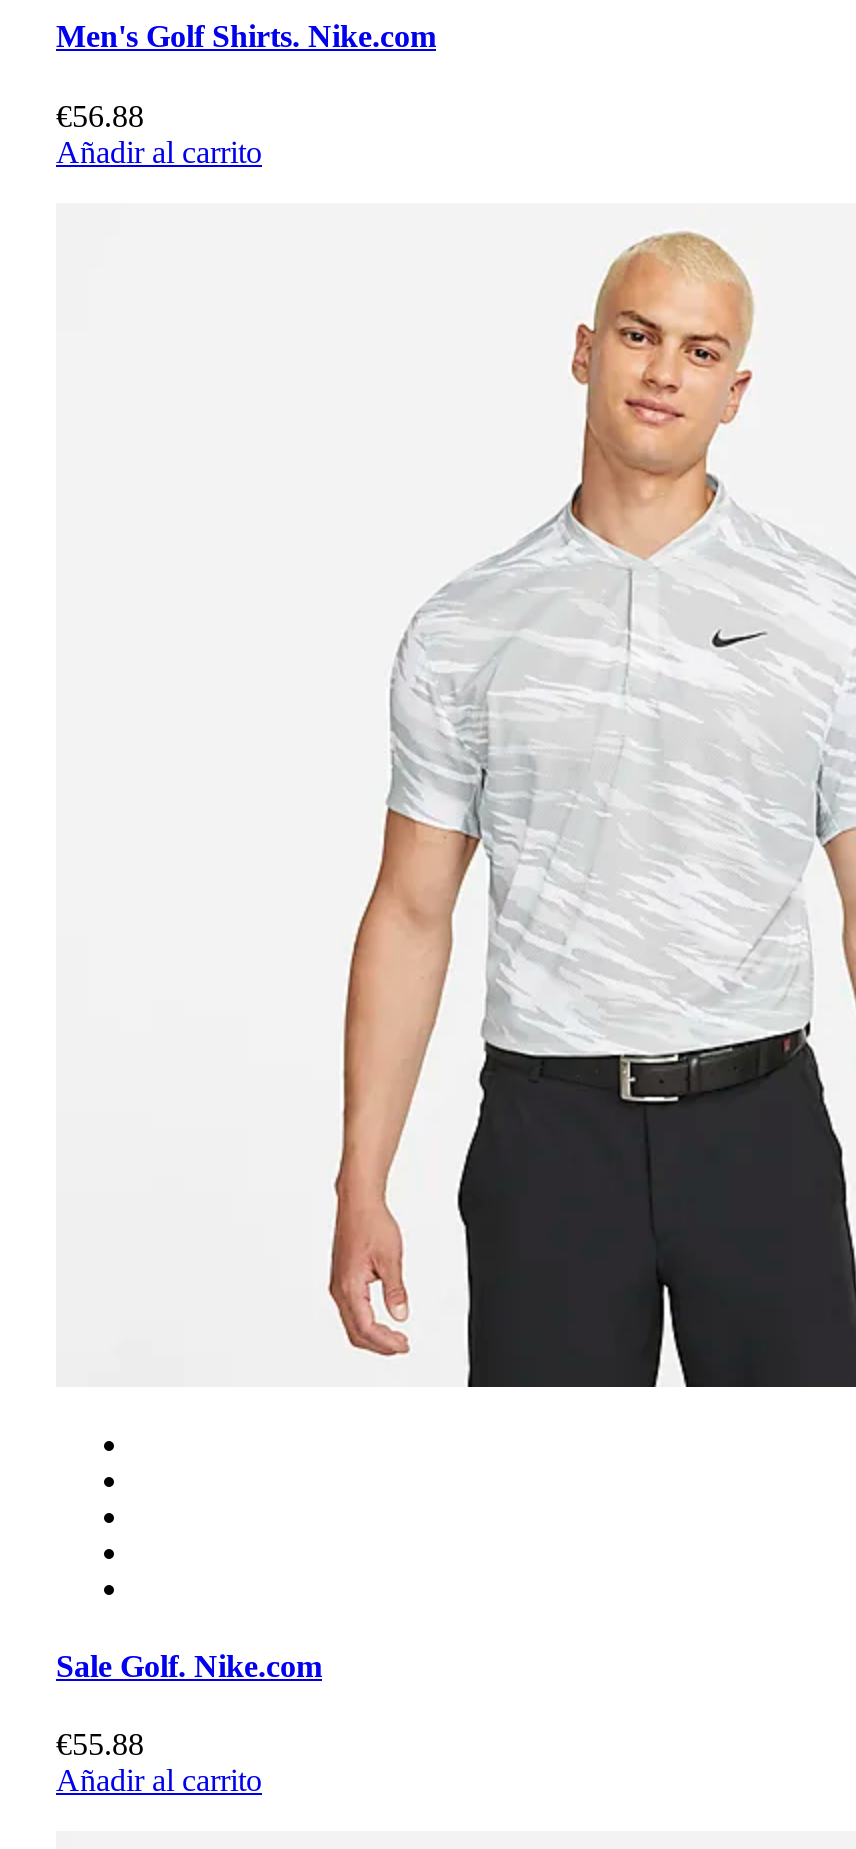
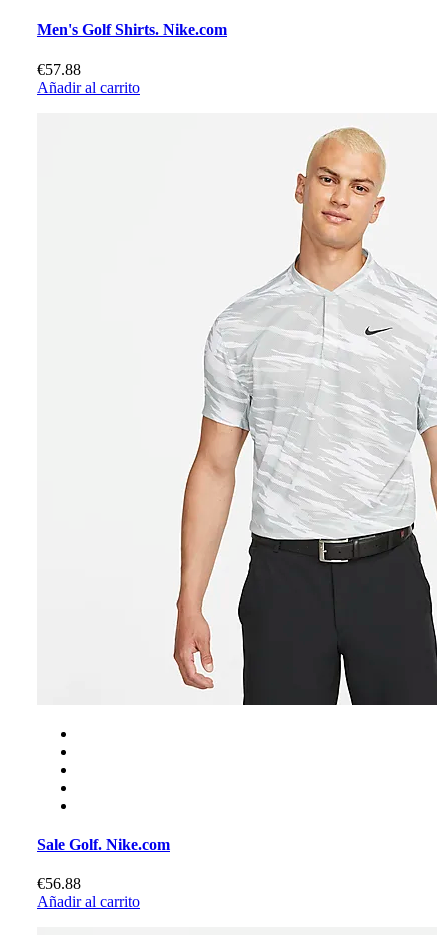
- €56.88
+ €57.88

- €55.88
+ €56.88
